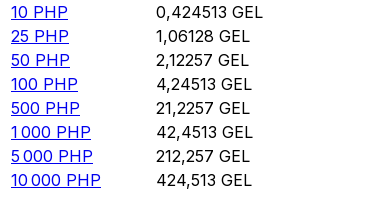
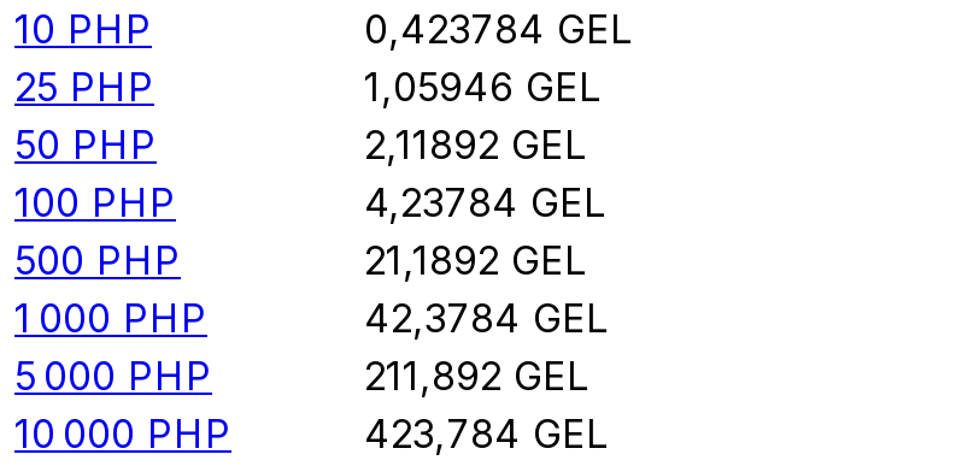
- 0,424513 GEL
+ 0,423784 GEL

- 1,06128 GEL
+ 1,05946 GEL

- 2,12257 GEL
+ 2,11892 GEL

- 4,24513 GEL
+ 4,23784 GEL

- 21,2257 GEL
+ 21,1892 GEL

- 42,4513 GEL
+ 42,3784 GEL

- 212,257 GEL
+ 211,892 GEL

- 424,513 GEL
+ 423,784 GEL
